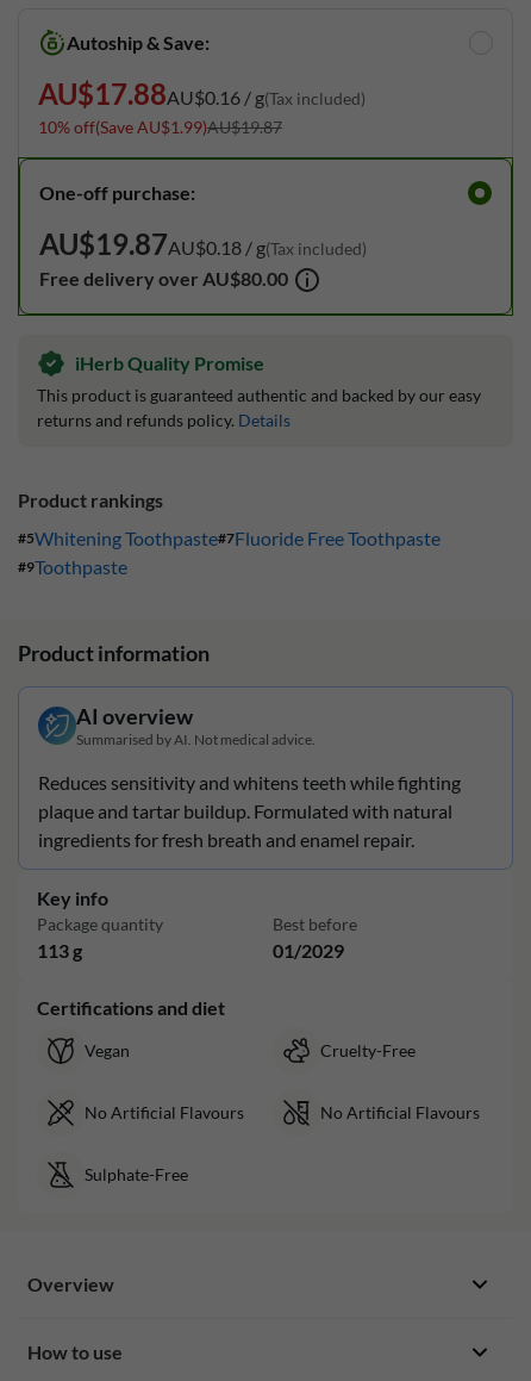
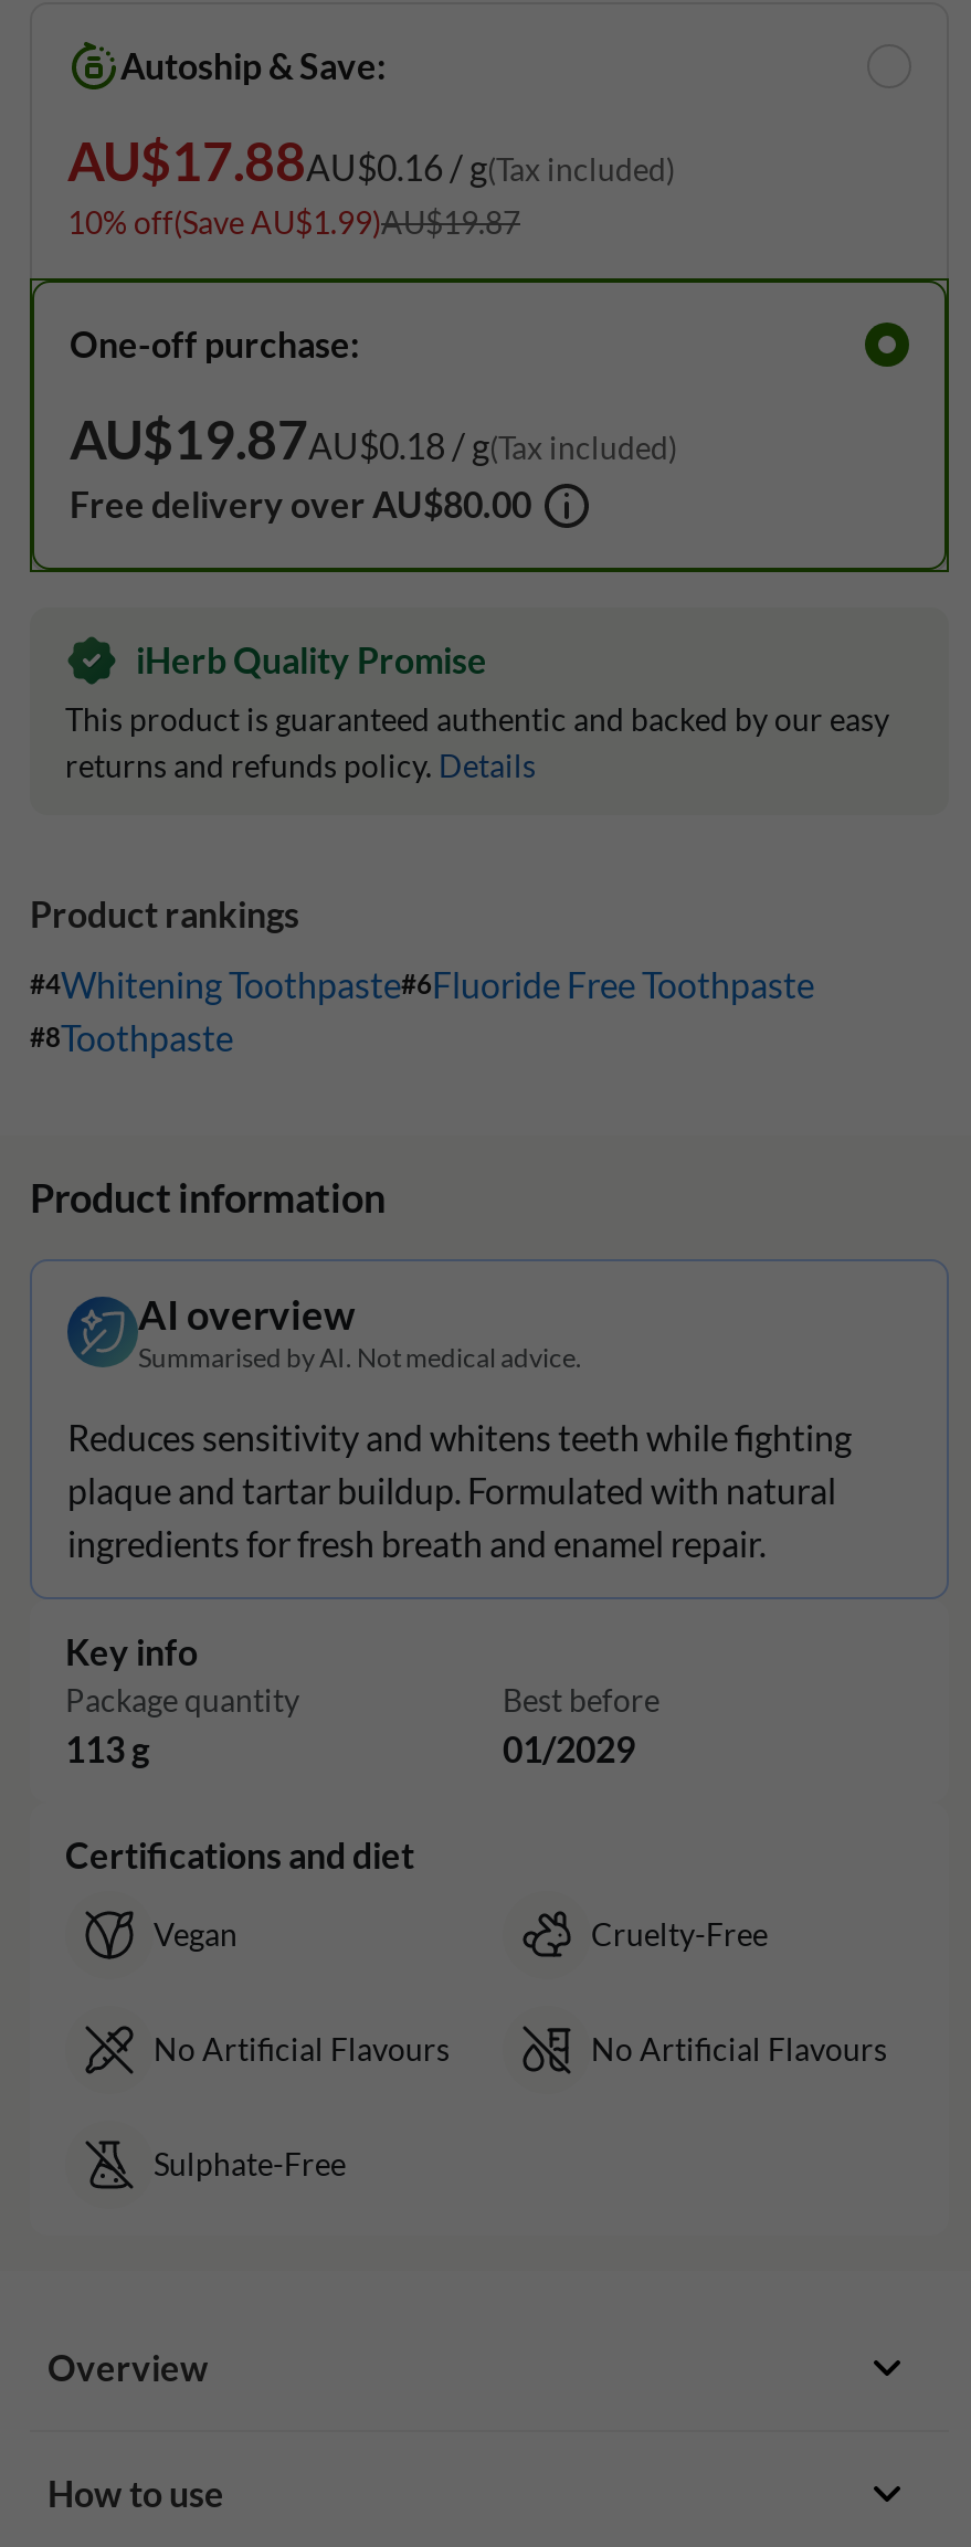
- #5Whitening Toothpaste#7Fluoride Free Toothpaste
+ #4Whitening Toothpaste#6Fluoride Free Toothpaste

- #9Toothpaste
+ #8Toothpaste
